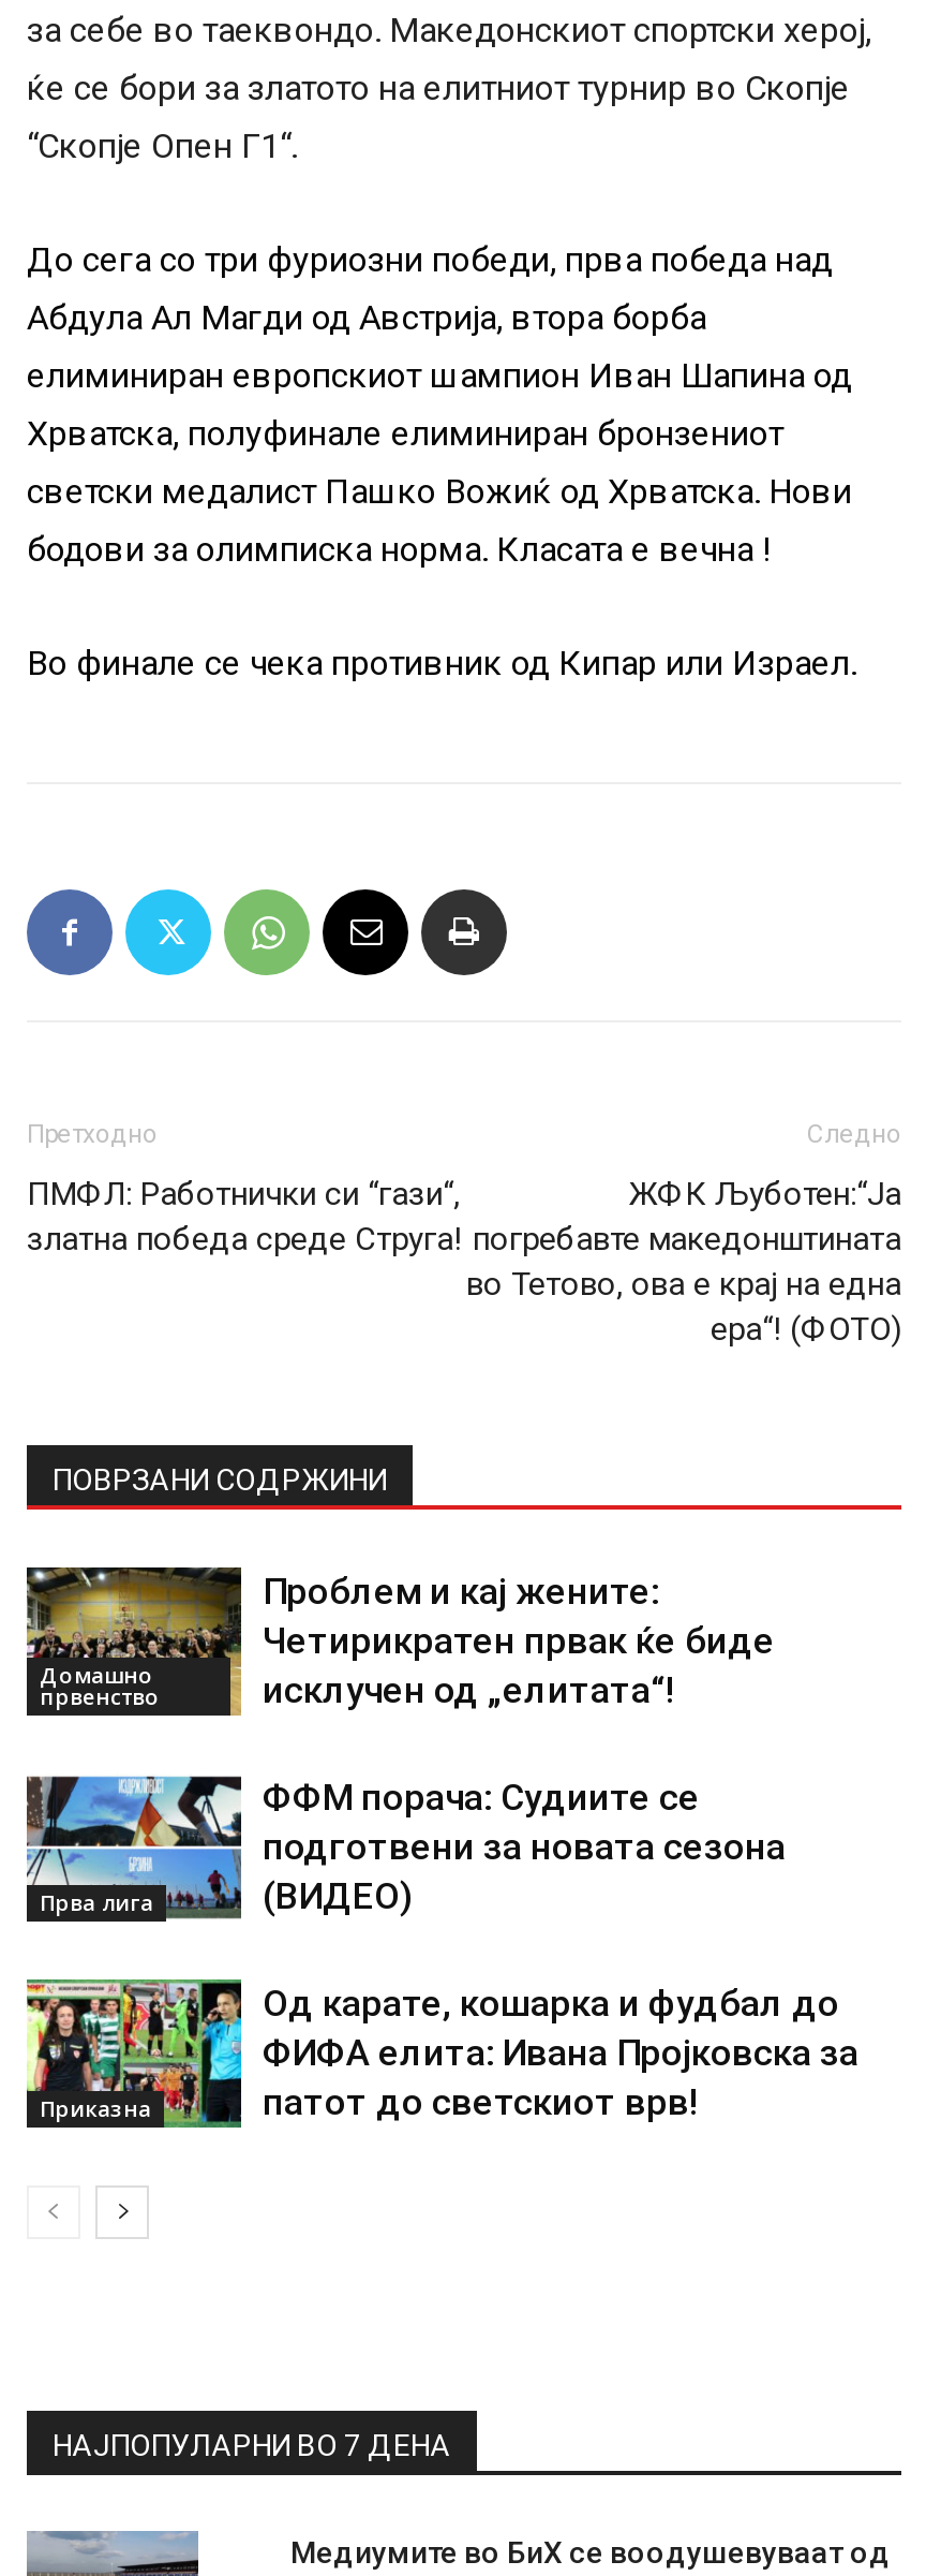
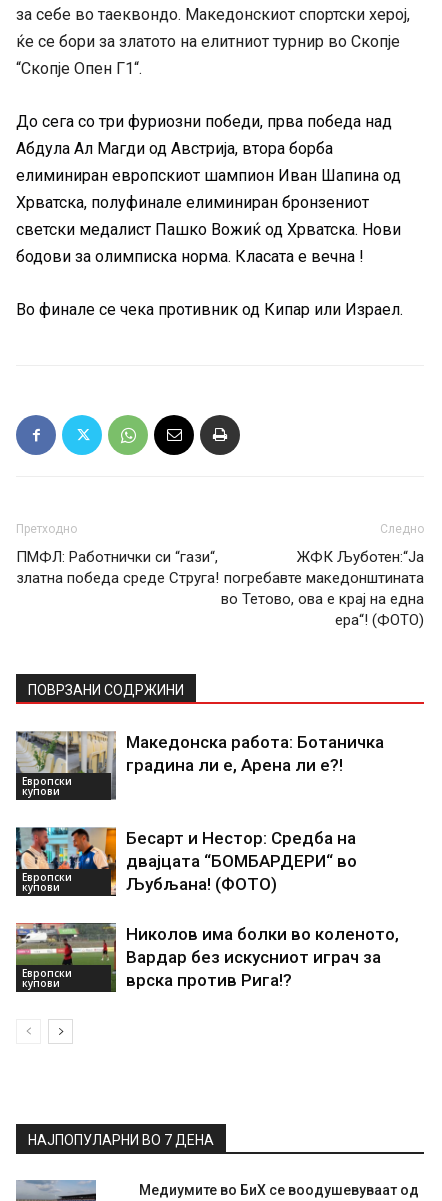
- [image]
- Домашно
- првенство
+ [image]
+ Европски
+ купови

- Проблем и кај жените:
- Четирикратен првак ќе биде
- исклучен од „елитата“!
+ Македонска работа: Ботаничка
+ градина ли е, Арена ли е?!

- [image]
- Прва лига
+ [image]
+ Европски
+ купови

- ФФМ порача: Судиите се
- подготвени за новата сезона
- (ВИДЕО)
+ Бесарт и Нестор: Средба на
+ двајцата “БОМБАРДЕРИ“ во
+ Љубљана! (ФОТО)

- [image]
- Приказна
+ [image]
+ Европски
+ купови

- Од карате, кошарка и фудбал до
- ФИФА елита: Ивана Пројковска за
- патот до светскиот врв!
+ Николов има болки во коленото,
+ Вардар без искусниот играч за
+ врска против Рига!?
